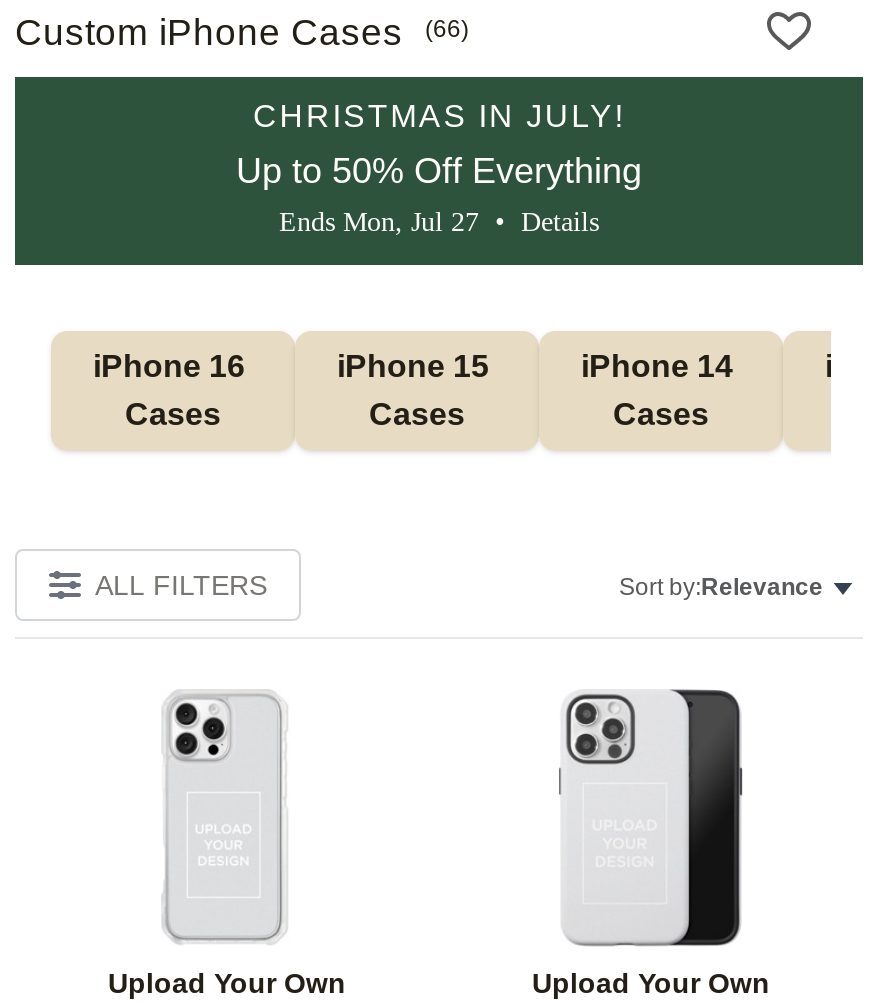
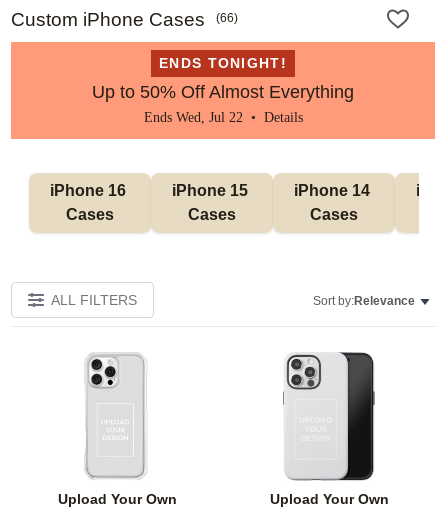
- [image]
- CHRISTMAS IN JULY!
- Up to 50% Off Everything
- Ends Mon, Jul 27 • Details
+ [image]
+ ENDS TONIGHT!
+ Up to 50% Off Almost Everything
+ Ends Wed, Jul 22 • Details
